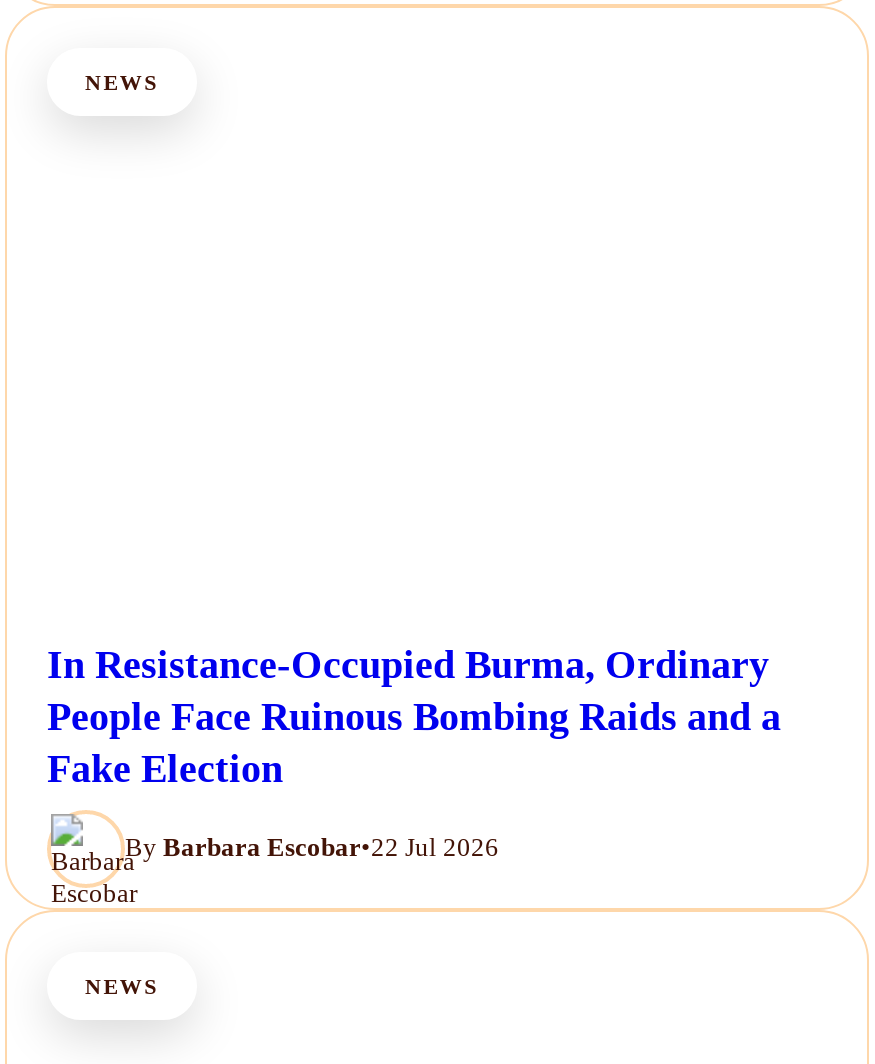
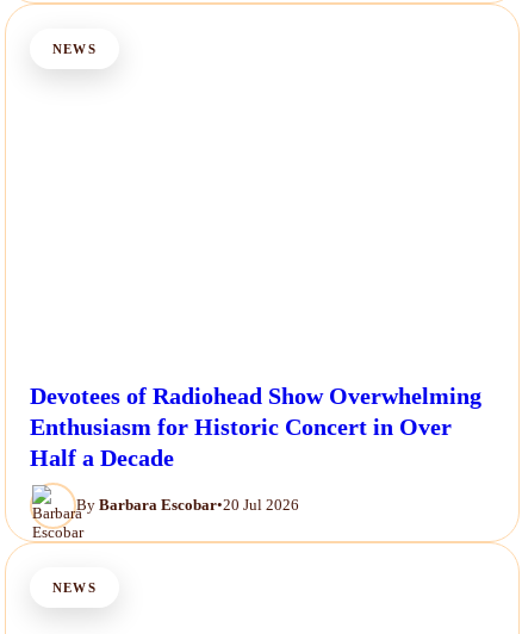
- In Resistance-Occupied Burma, Ordinary
- People Face Ruinous Bombing Raids and a
- Fake Election
+ Devotees of Radiohead Show Overwhelming
+ Enthusiasm for Historic Concert in Over
+ Half a Decade

- By Barbara Escobar•22 Jul 2026
+ By Barbara Escobar•20 Jul 2026
